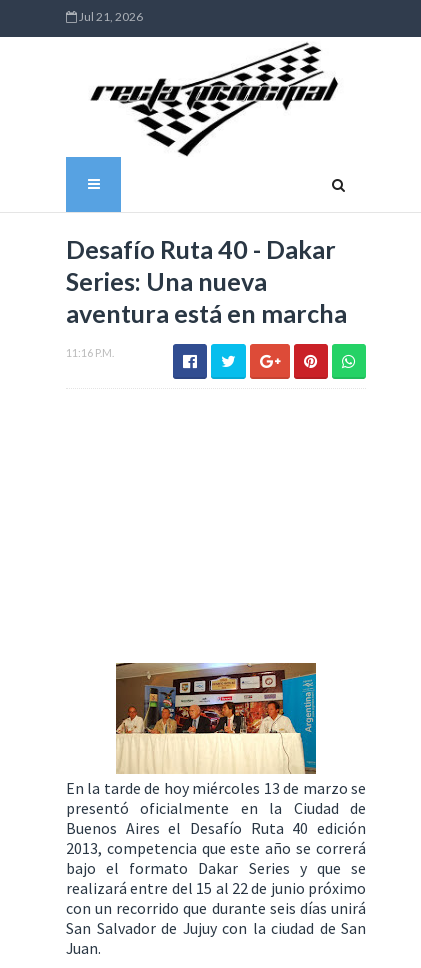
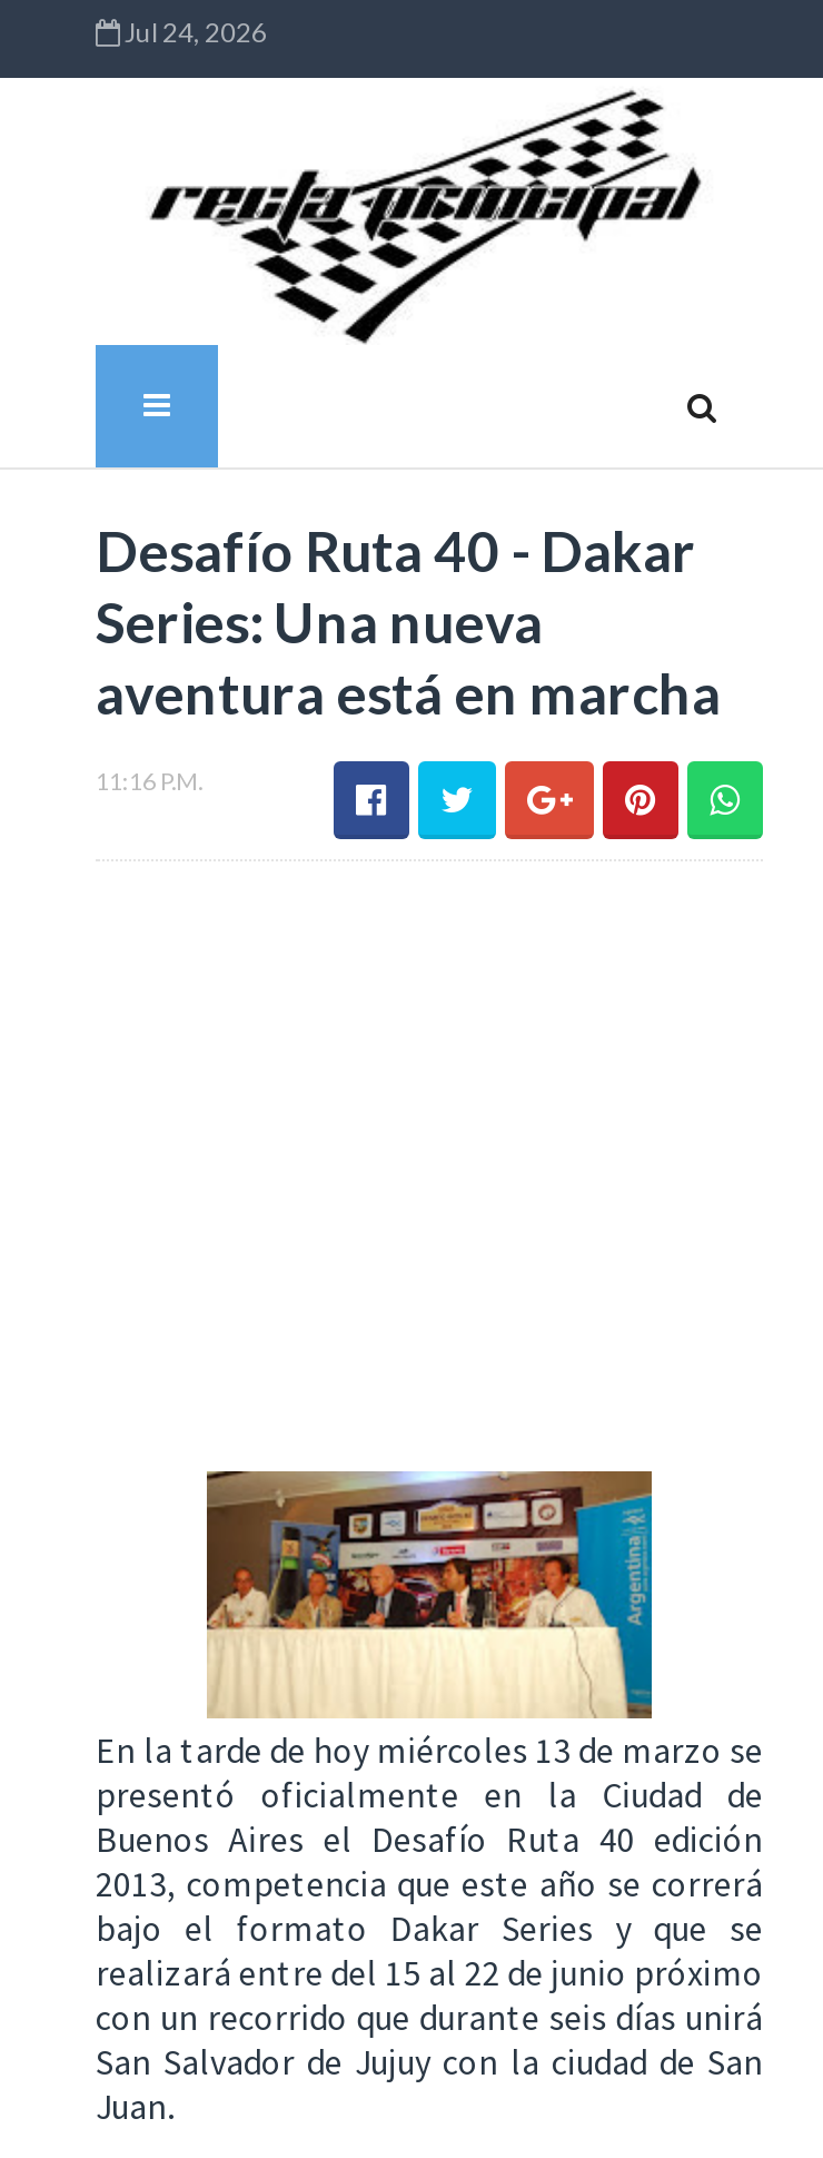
- Jul 21, 2026
+ Jul 24, 2026
